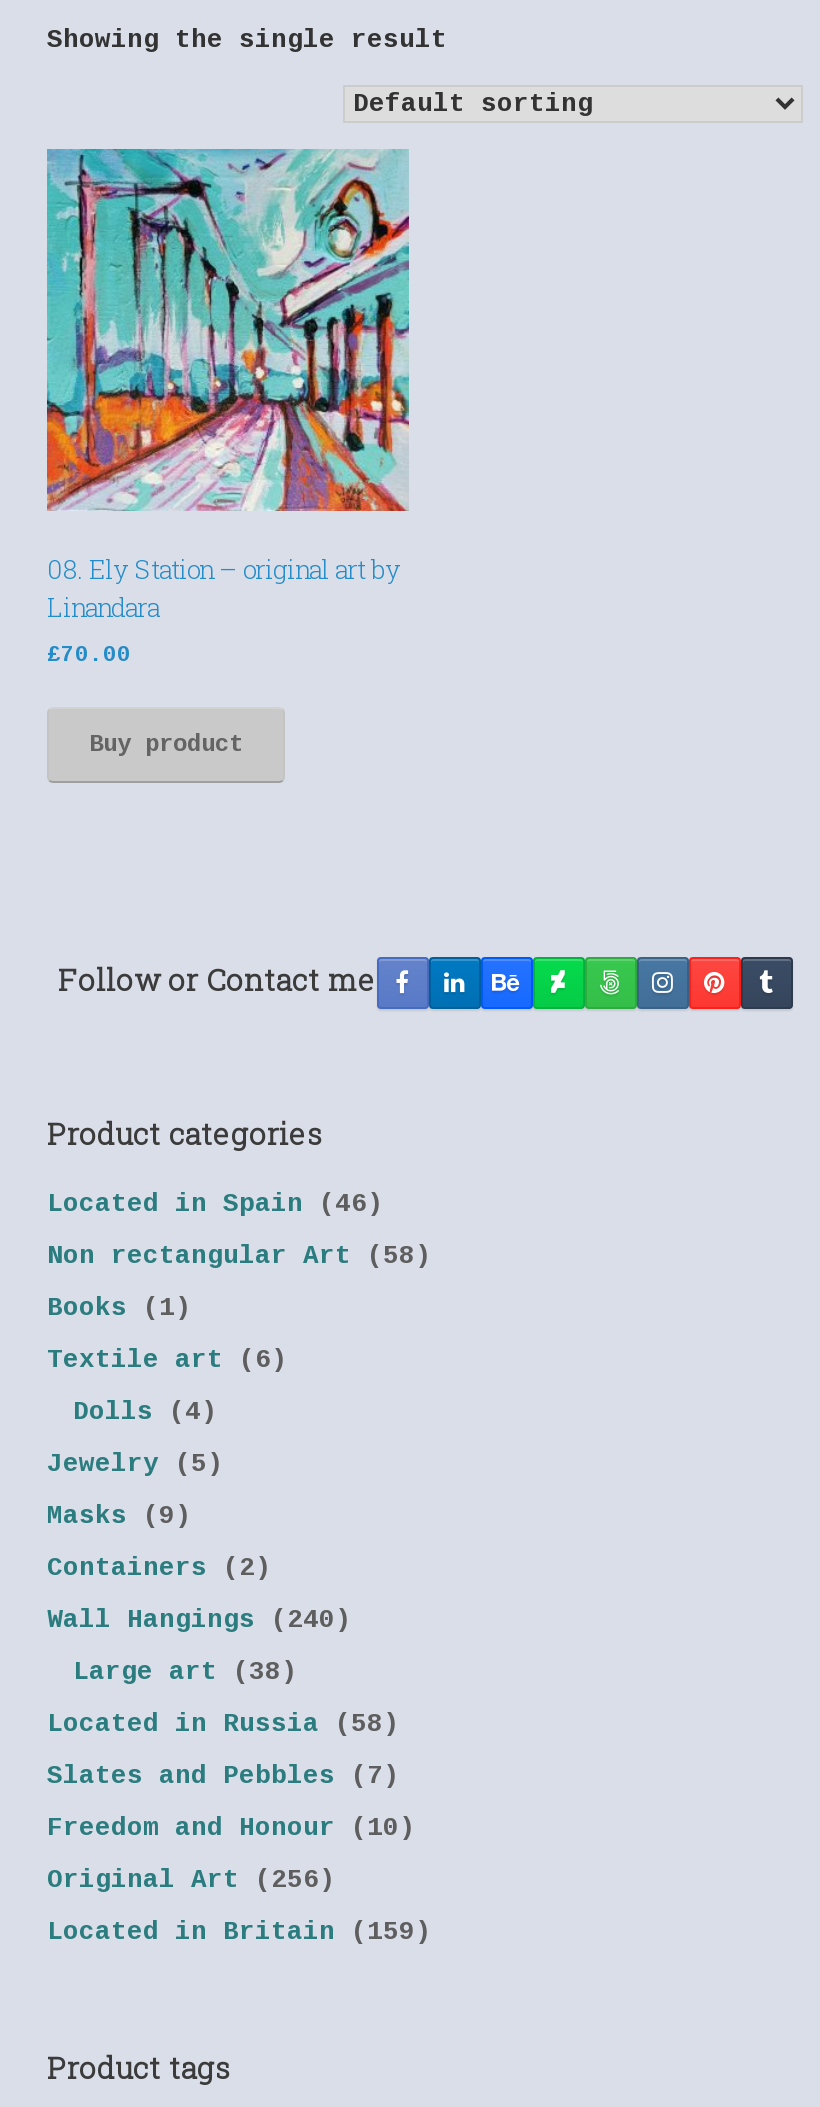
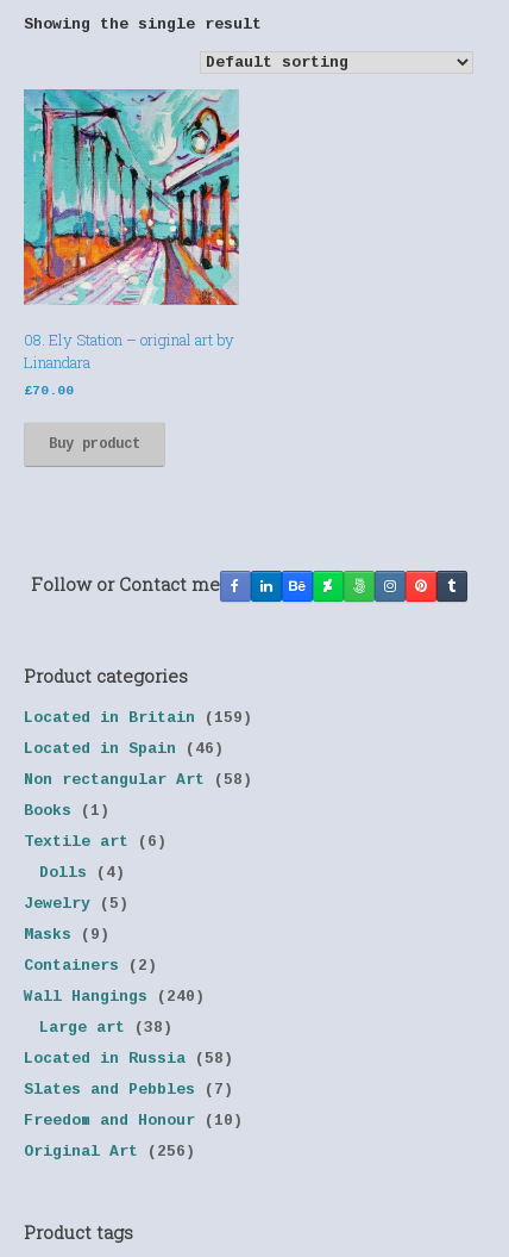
moved down: Located in Spain (46) | Non rectangular Art (58) | Books (1) | ... | Freedom and Honour (10) | Original Art (256)

moved up: Located in Britain (159)
